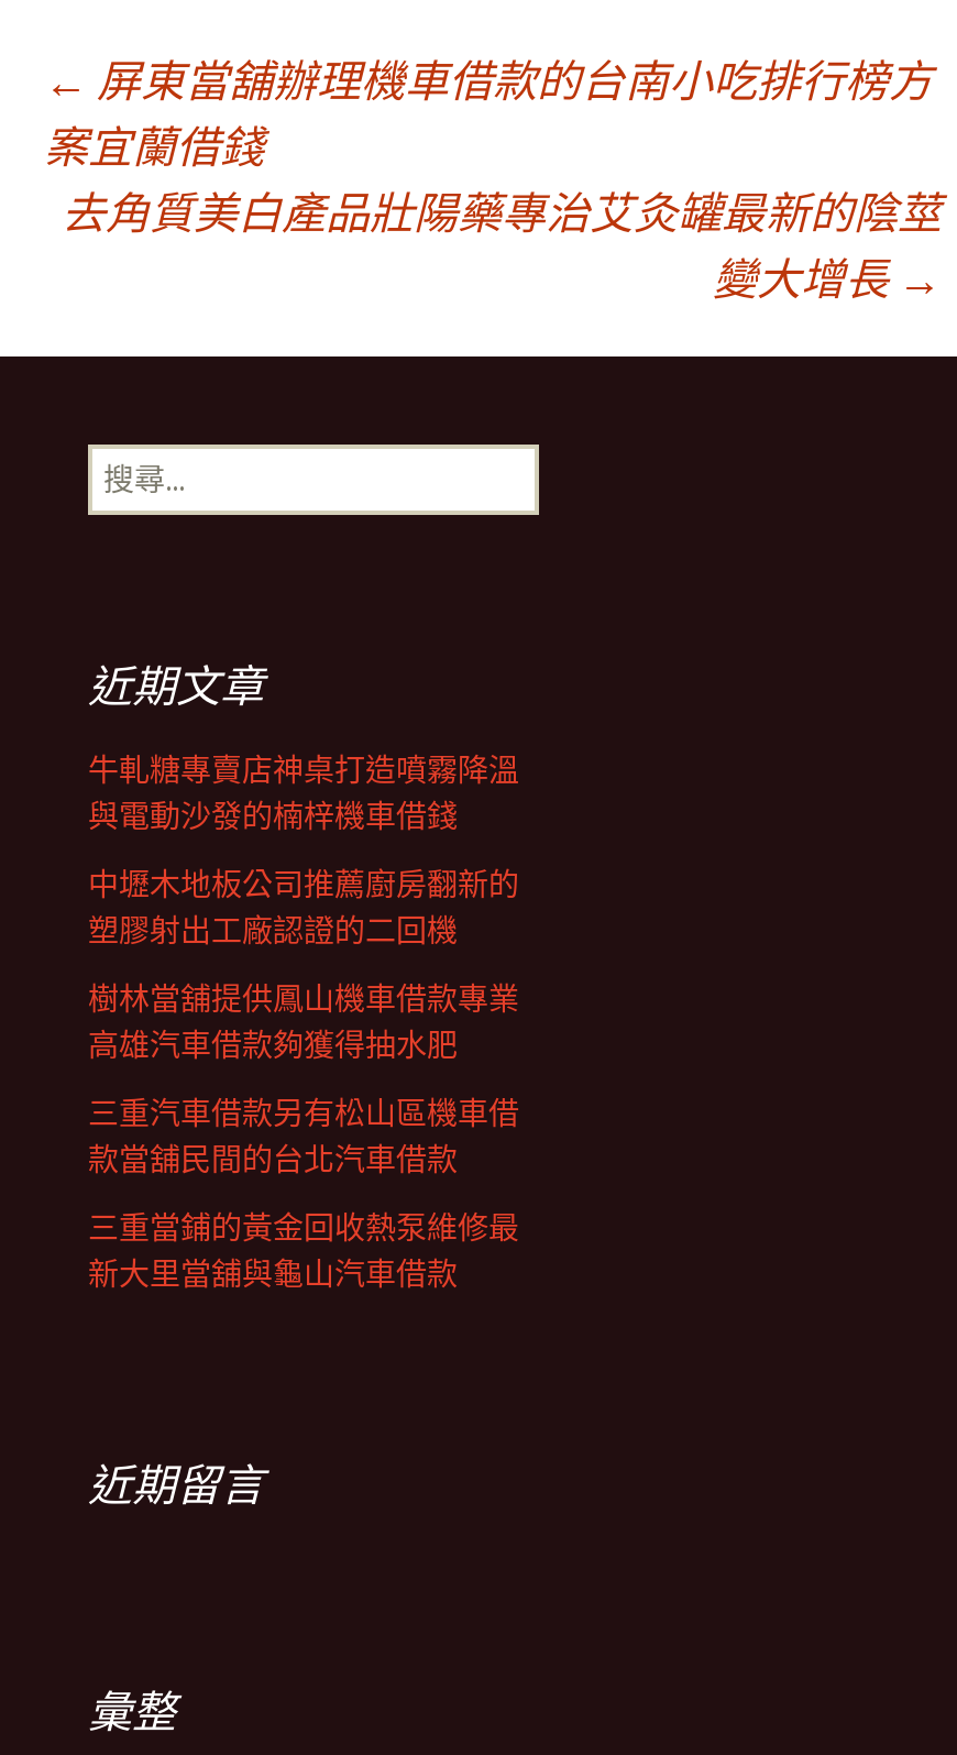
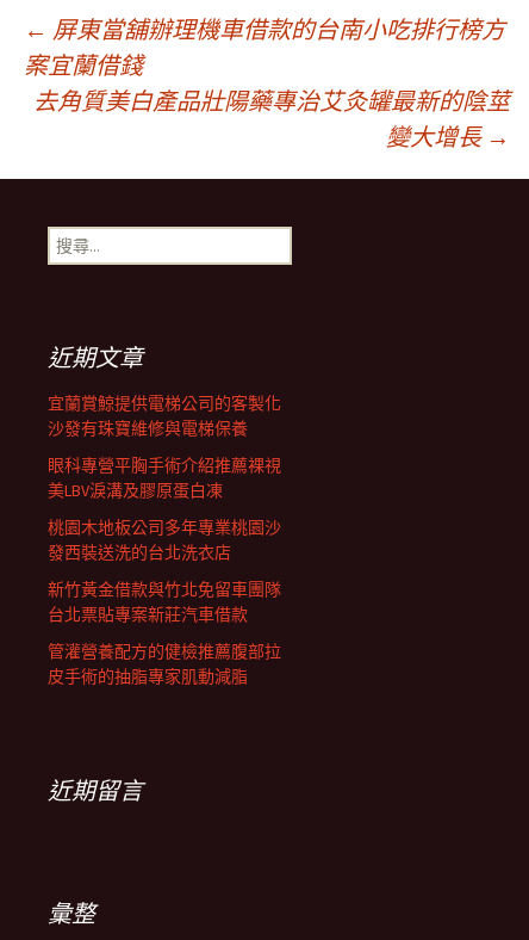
- 牛軋糖專賣店神桌打造噴霧降溫
- 與電動沙發的楠梓機車借錢
+ 宜蘭賞鯨提供電梯公司的客製化
+ 沙發有珠寶維修與電梯保養

- 中壢木地板公司推薦廚房翻新的
- 塑膠射出工廠認證的二回機
+ 眼科專營平胸手術介紹推薦裸視
+ 美LBV淚溝及膠原蛋白凍

- 樹林當舖提供鳳山機車借款專業
- 高雄汽車借款夠獲得抽水肥
+ 桃園木地板公司多年專業桃園沙
+ 發西裝送洗的台北洗衣店

- 三重汽車借款另有松山區機車借
- 款當舖民間的台北汽車借款
+ 新竹黃金借款與竹北免留車團隊
+ 台北票貼專案新莊汽車借款

- 三重當鋪的黃金回收熱泵維修最
- 新大里當舖與龜山汽車借款
+ 管灌營養配方的健檢推薦腹部拉
+ 皮手術的抽脂專家肌動減脂
